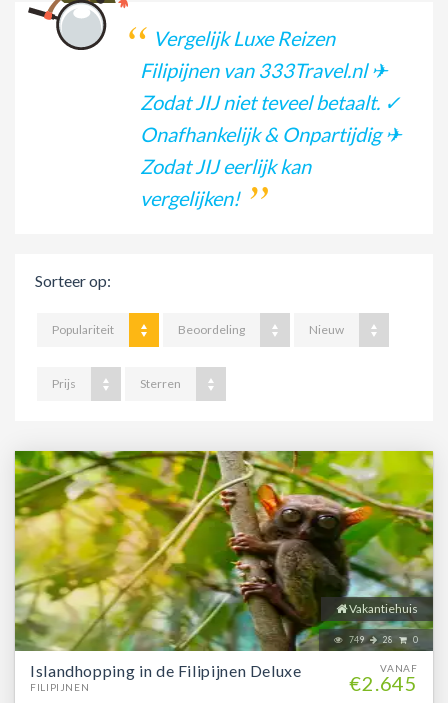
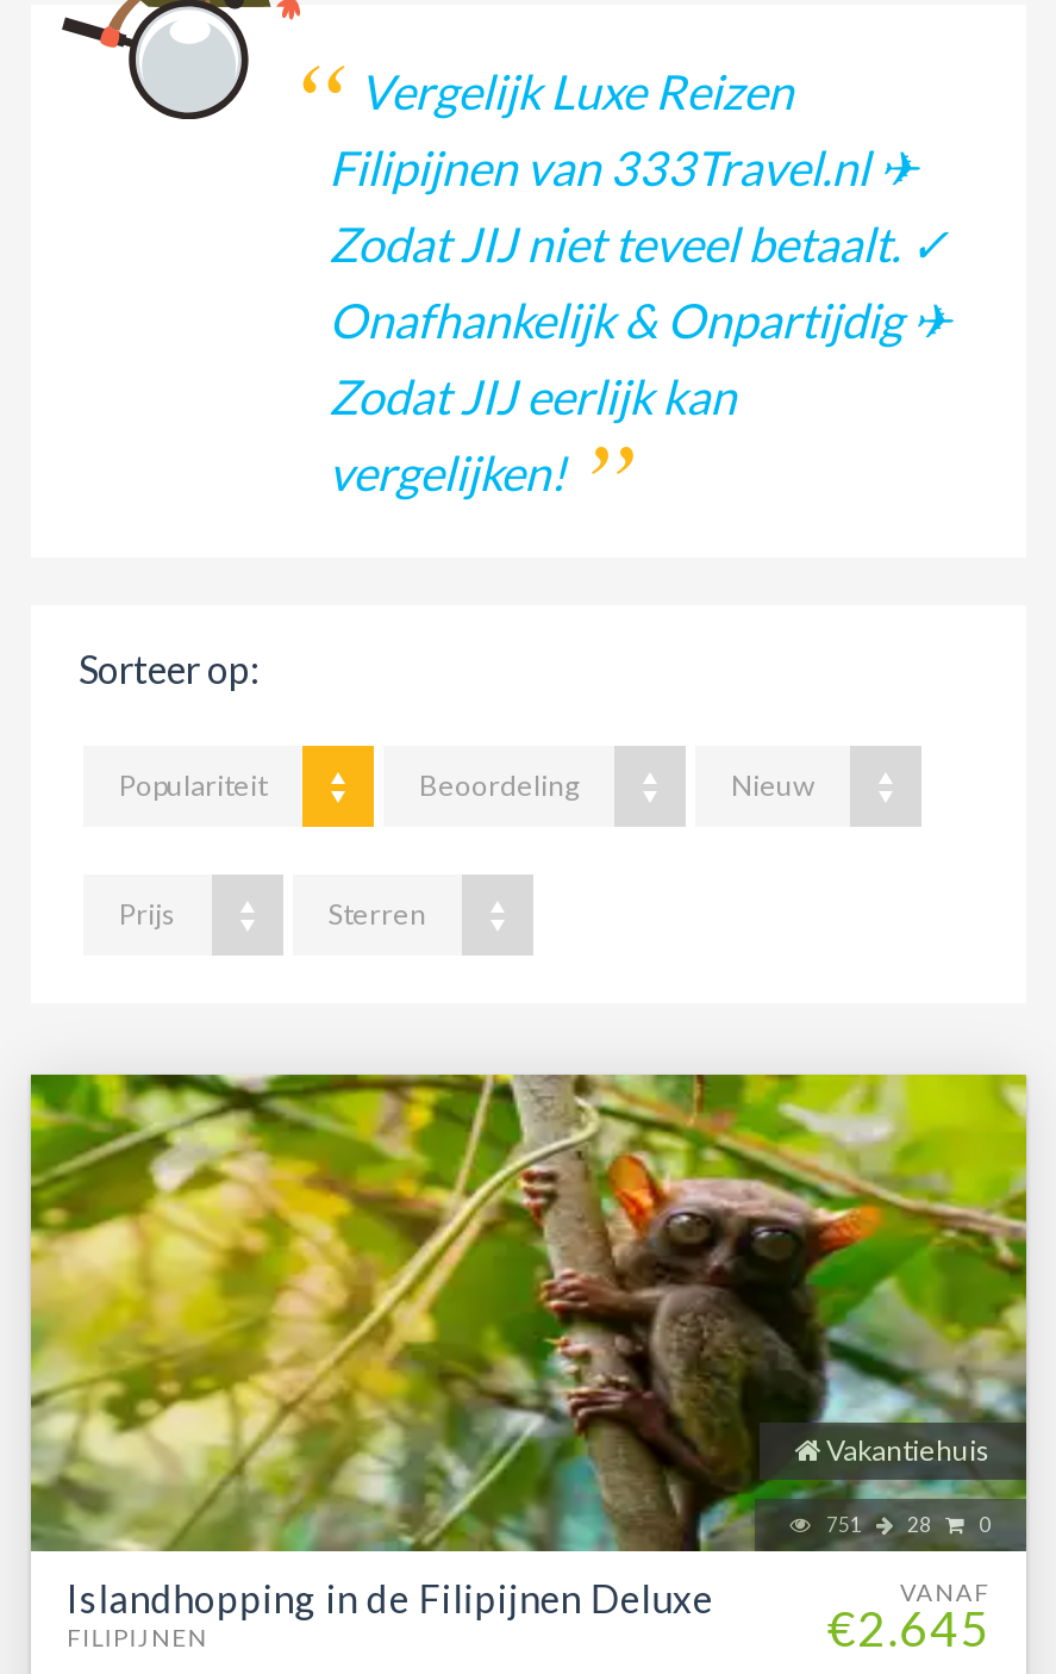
- 749 28 0
+ 751 28 0
